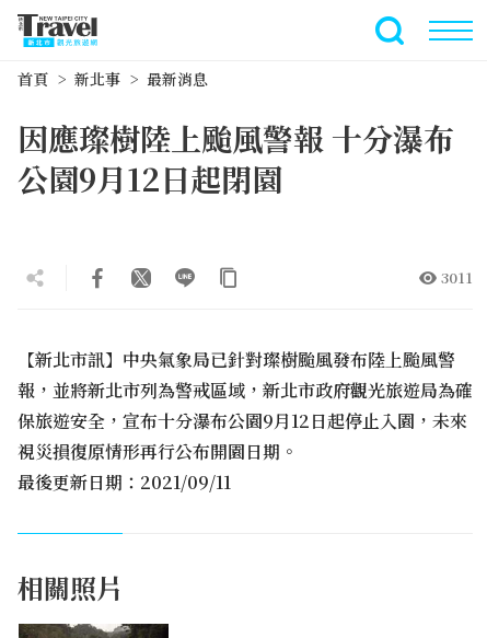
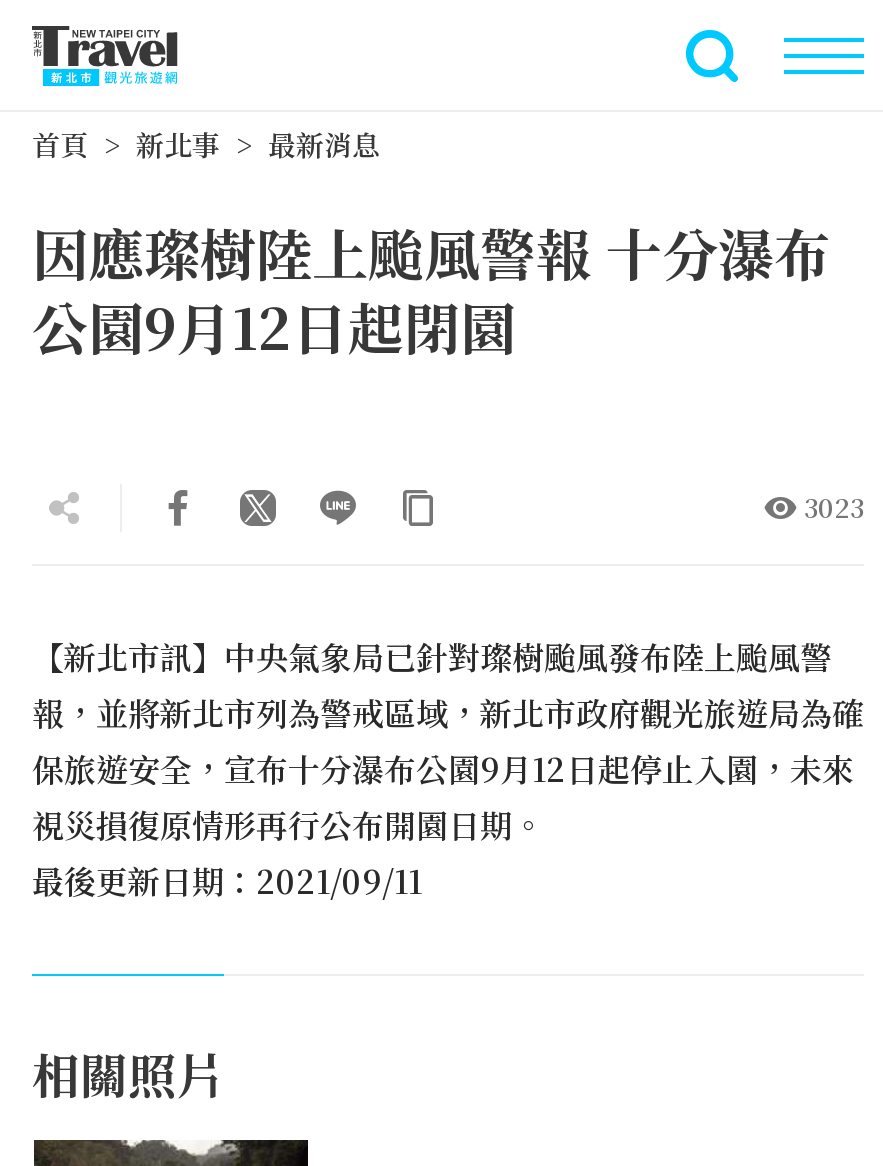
- 3011
+ 3023
